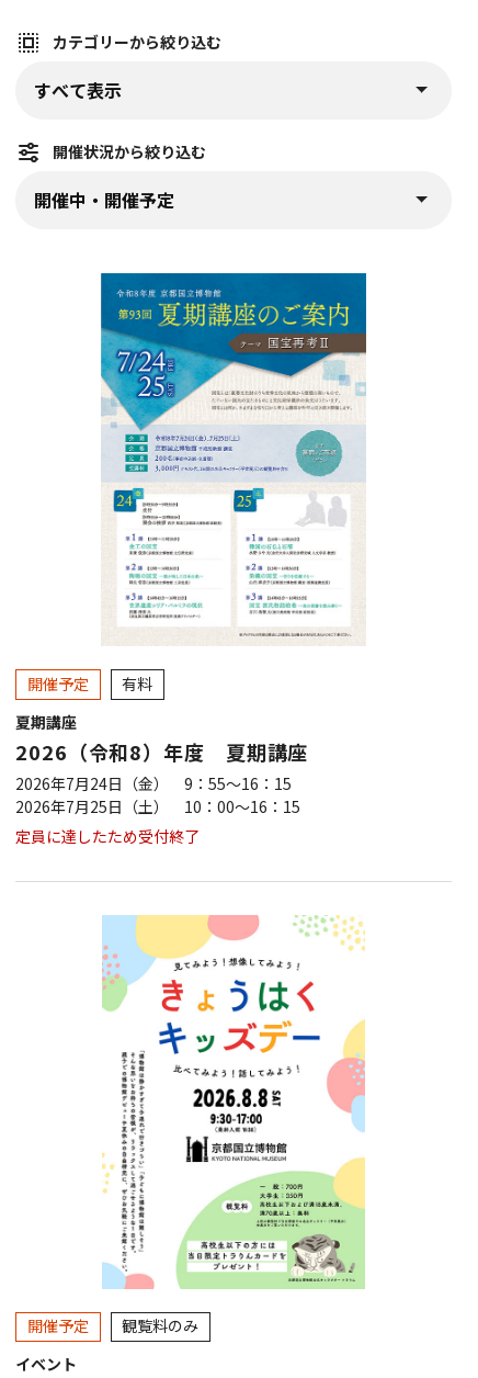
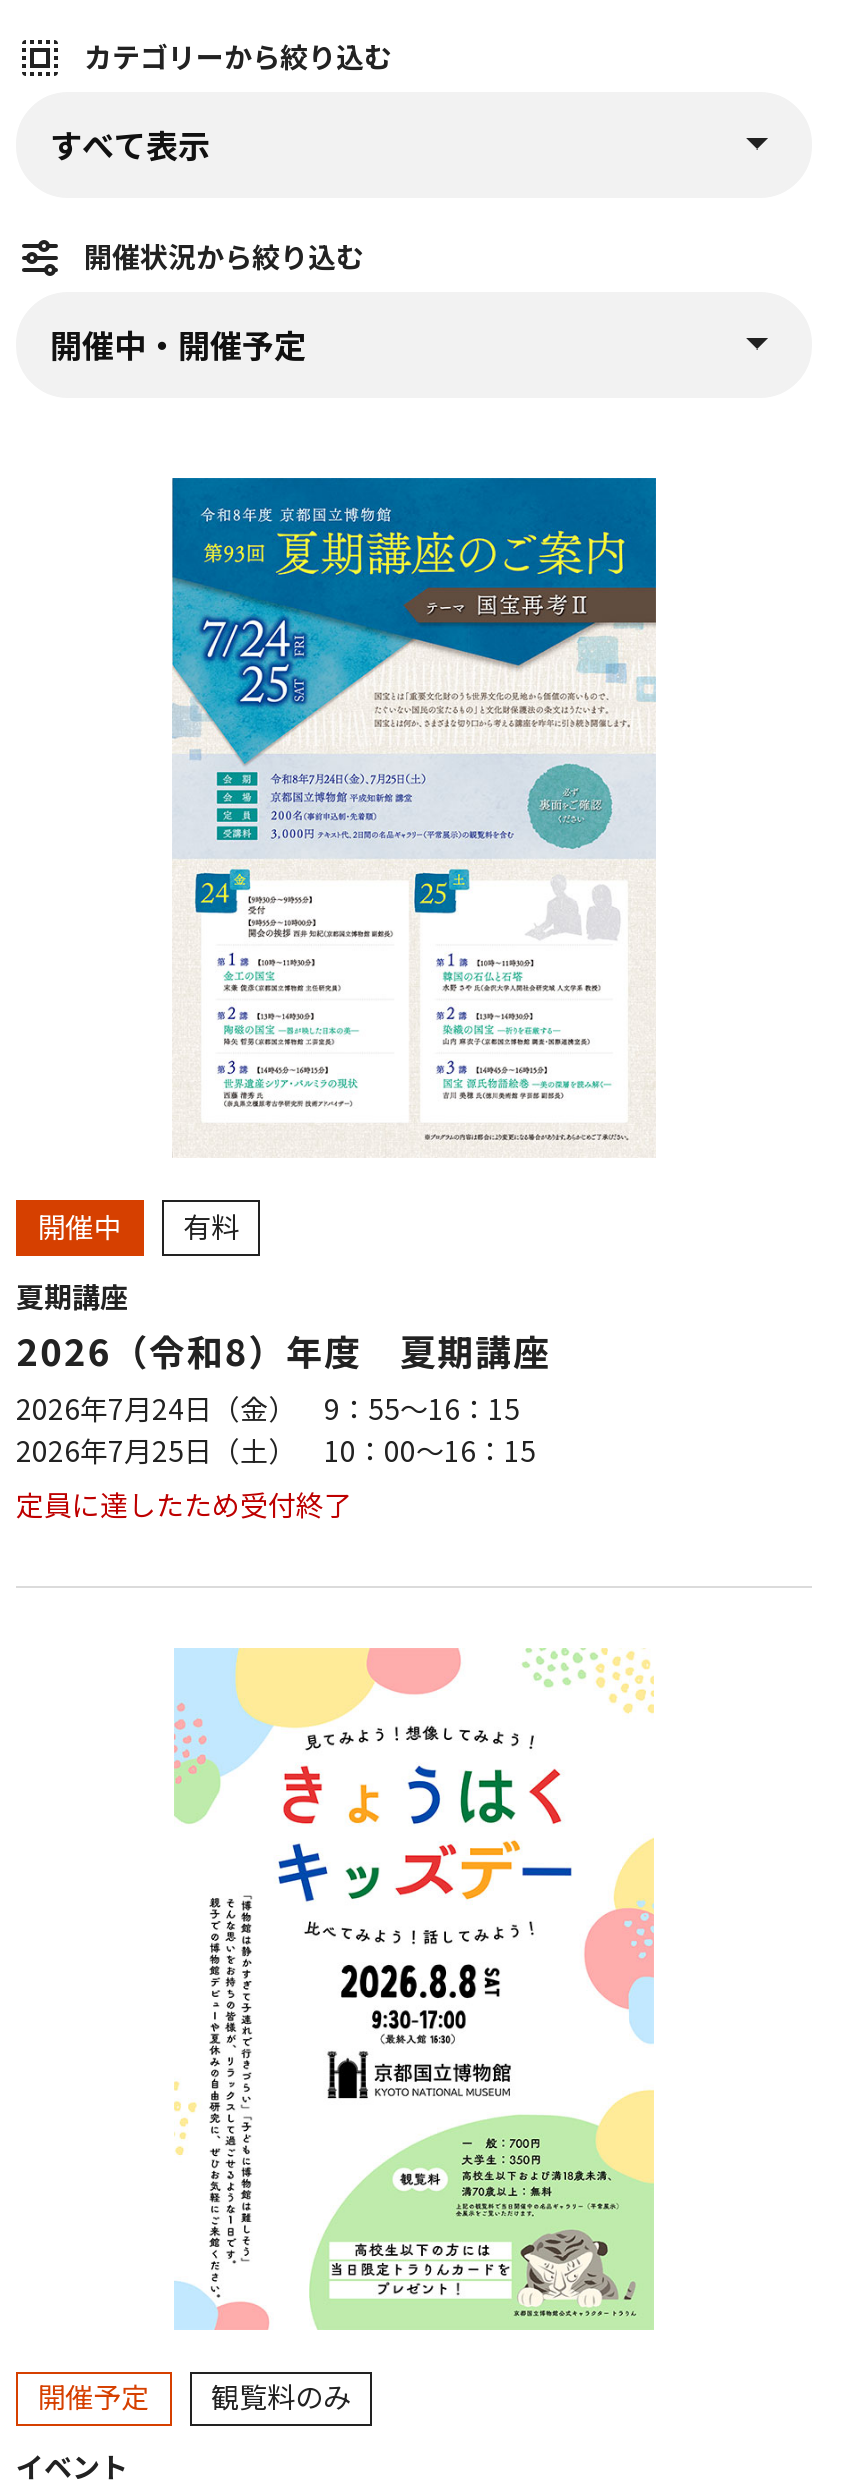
- 開催予定
+ 開催中
